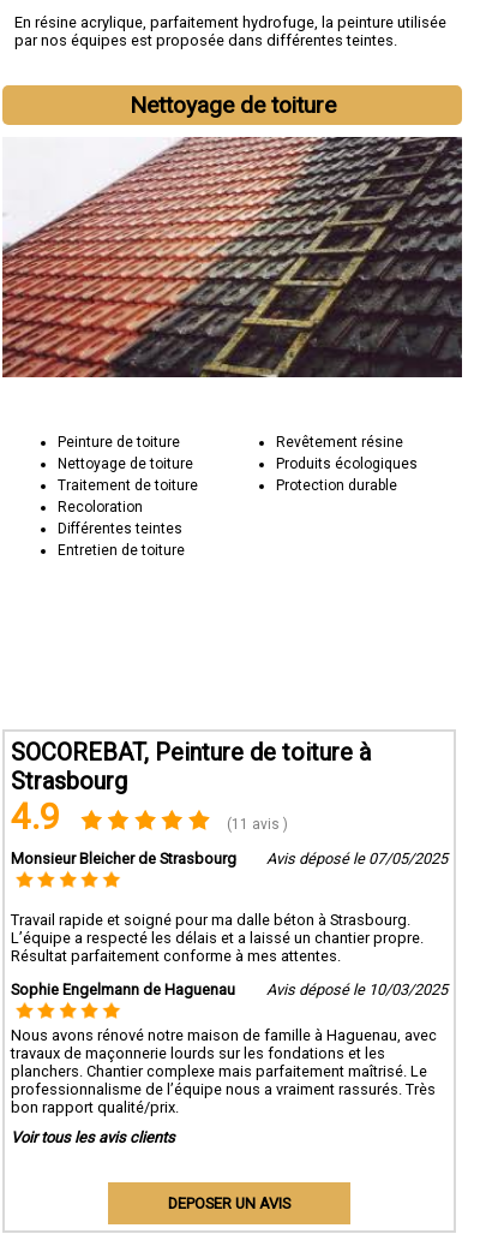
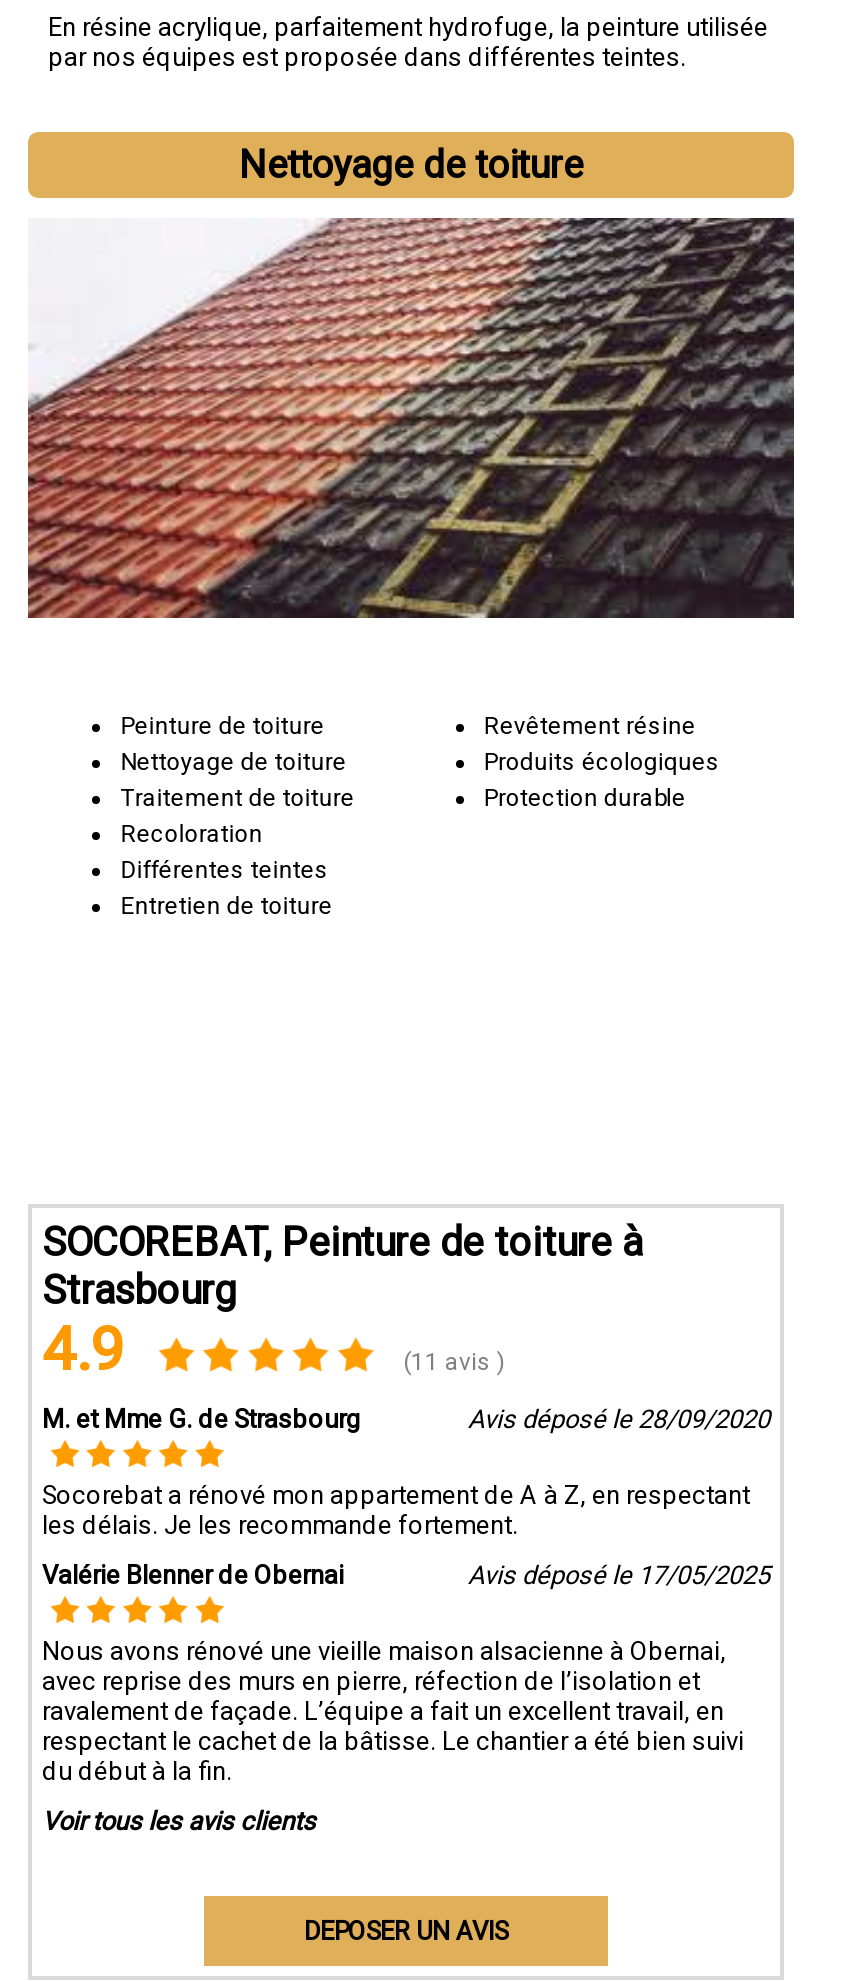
- Monsieur Bleicher de Strasbourg
- Avis déposé le 07/05/2025
+ M. et Mme G. de Strasbourg
+ Avis déposé le 28/09/2020

- Travail rapide et soigné pour ma dalle béton à Strasbourg.
- L’équipe a respecté les délais et a laissé un chantier propre.
- Résultat parfaitement conforme à mes attentes.
+ Socorebat a rénové mon appartement de A à Z, en respectant
+ les délais. Je les recommande fortement.

- Sophie Engelmann de Haguenau
- Avis déposé le 10/03/2025
+ Valérie Blenner de Obernai
+ Avis déposé le 17/05/2025

- Nous avons rénové notre maison de famille à Haguenau, avec
- travaux de maçonnerie lourds sur les fondations et les
- planchers. Chantier complexe mais parfaitement maîtrisé. Le
- professionnalisme de l’équipe nous a vraiment rassurés. Très
- bon rapport qualité/prix.
+ Nous avons rénové une vieille maison alsacienne à Obernai,
+ avec reprise des murs en pierre, réfection de l’isolation et
+ ravalement de façade. L’équipe a fait un excellent travail, en
+ respectant le cachet de la bâtisse. Le chantier a été bien suivi
+ du début à la fin.
